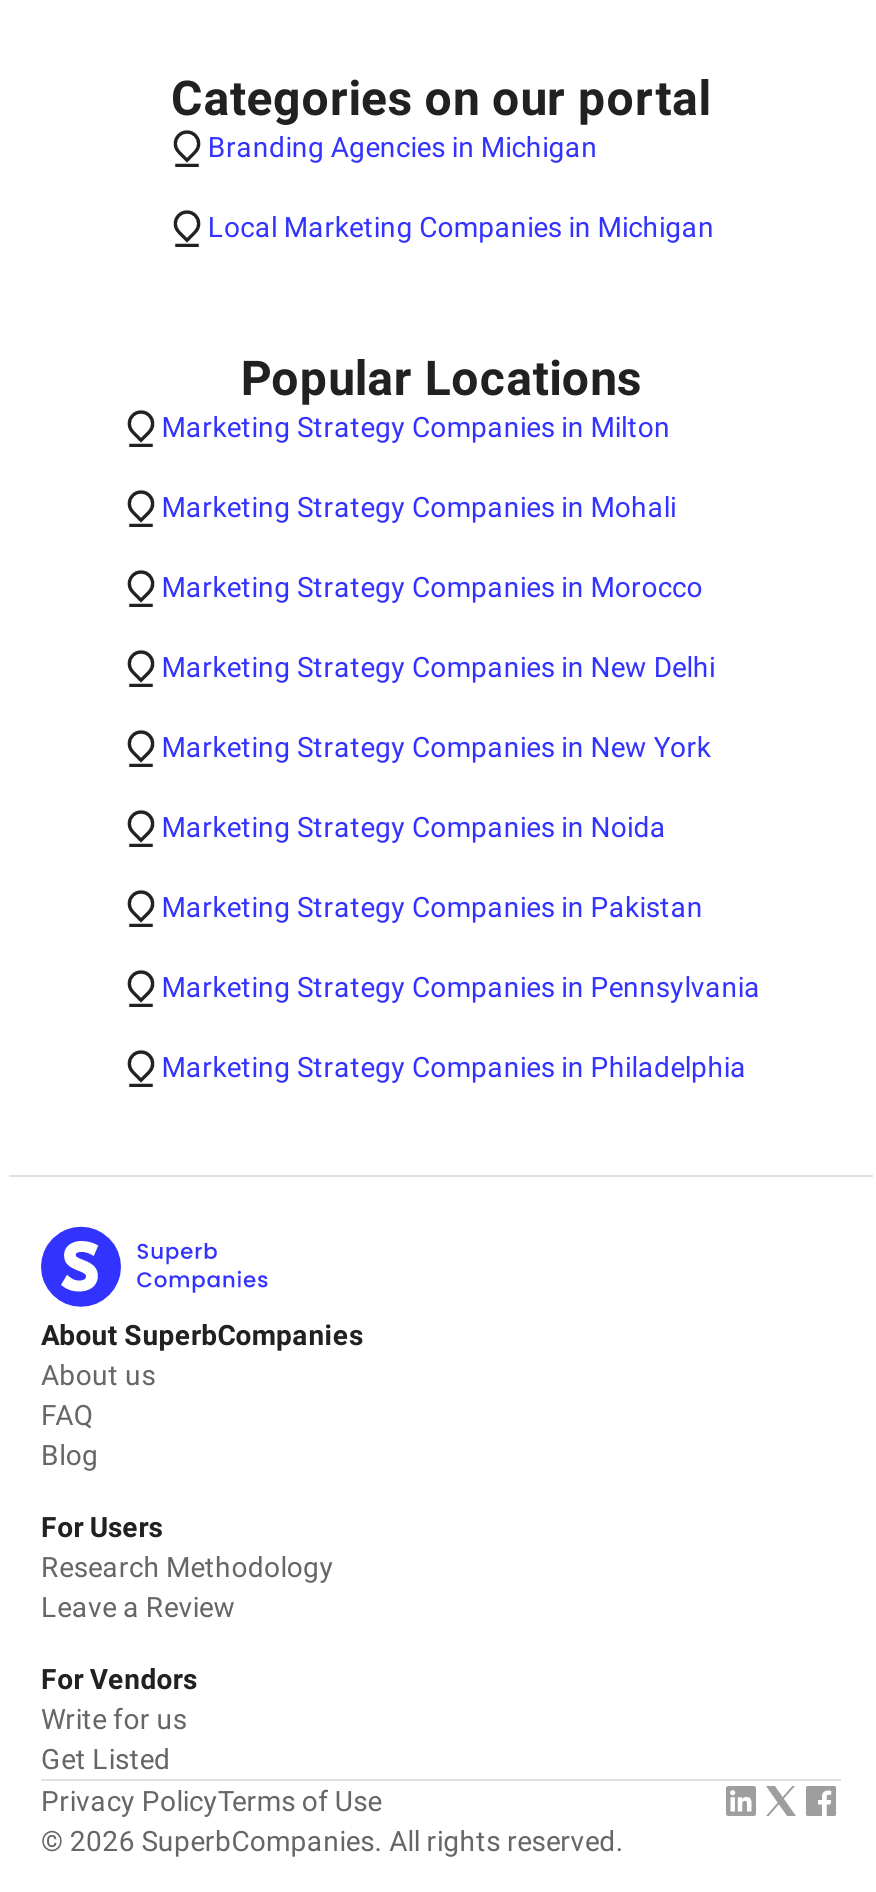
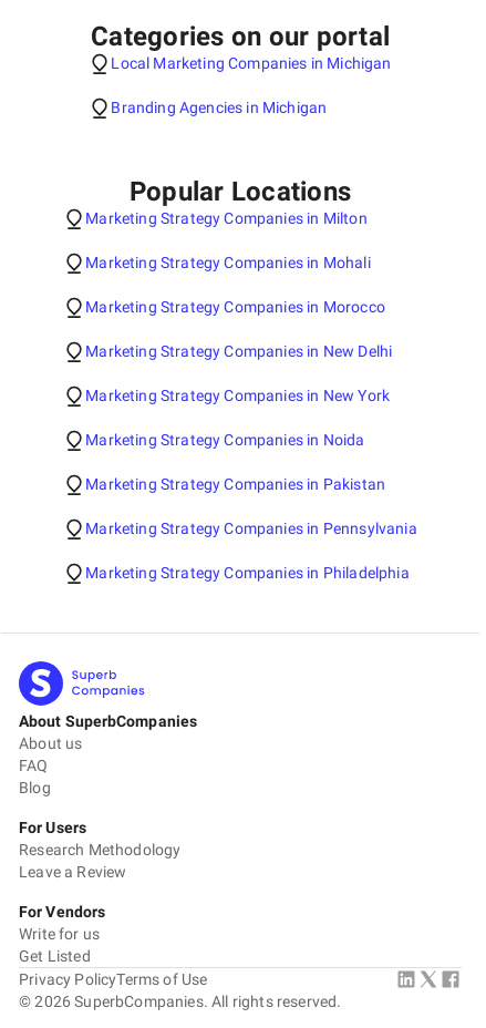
moved down: Branding Agencies in Michigan

moved up: Local Marketing Companies in Michigan
